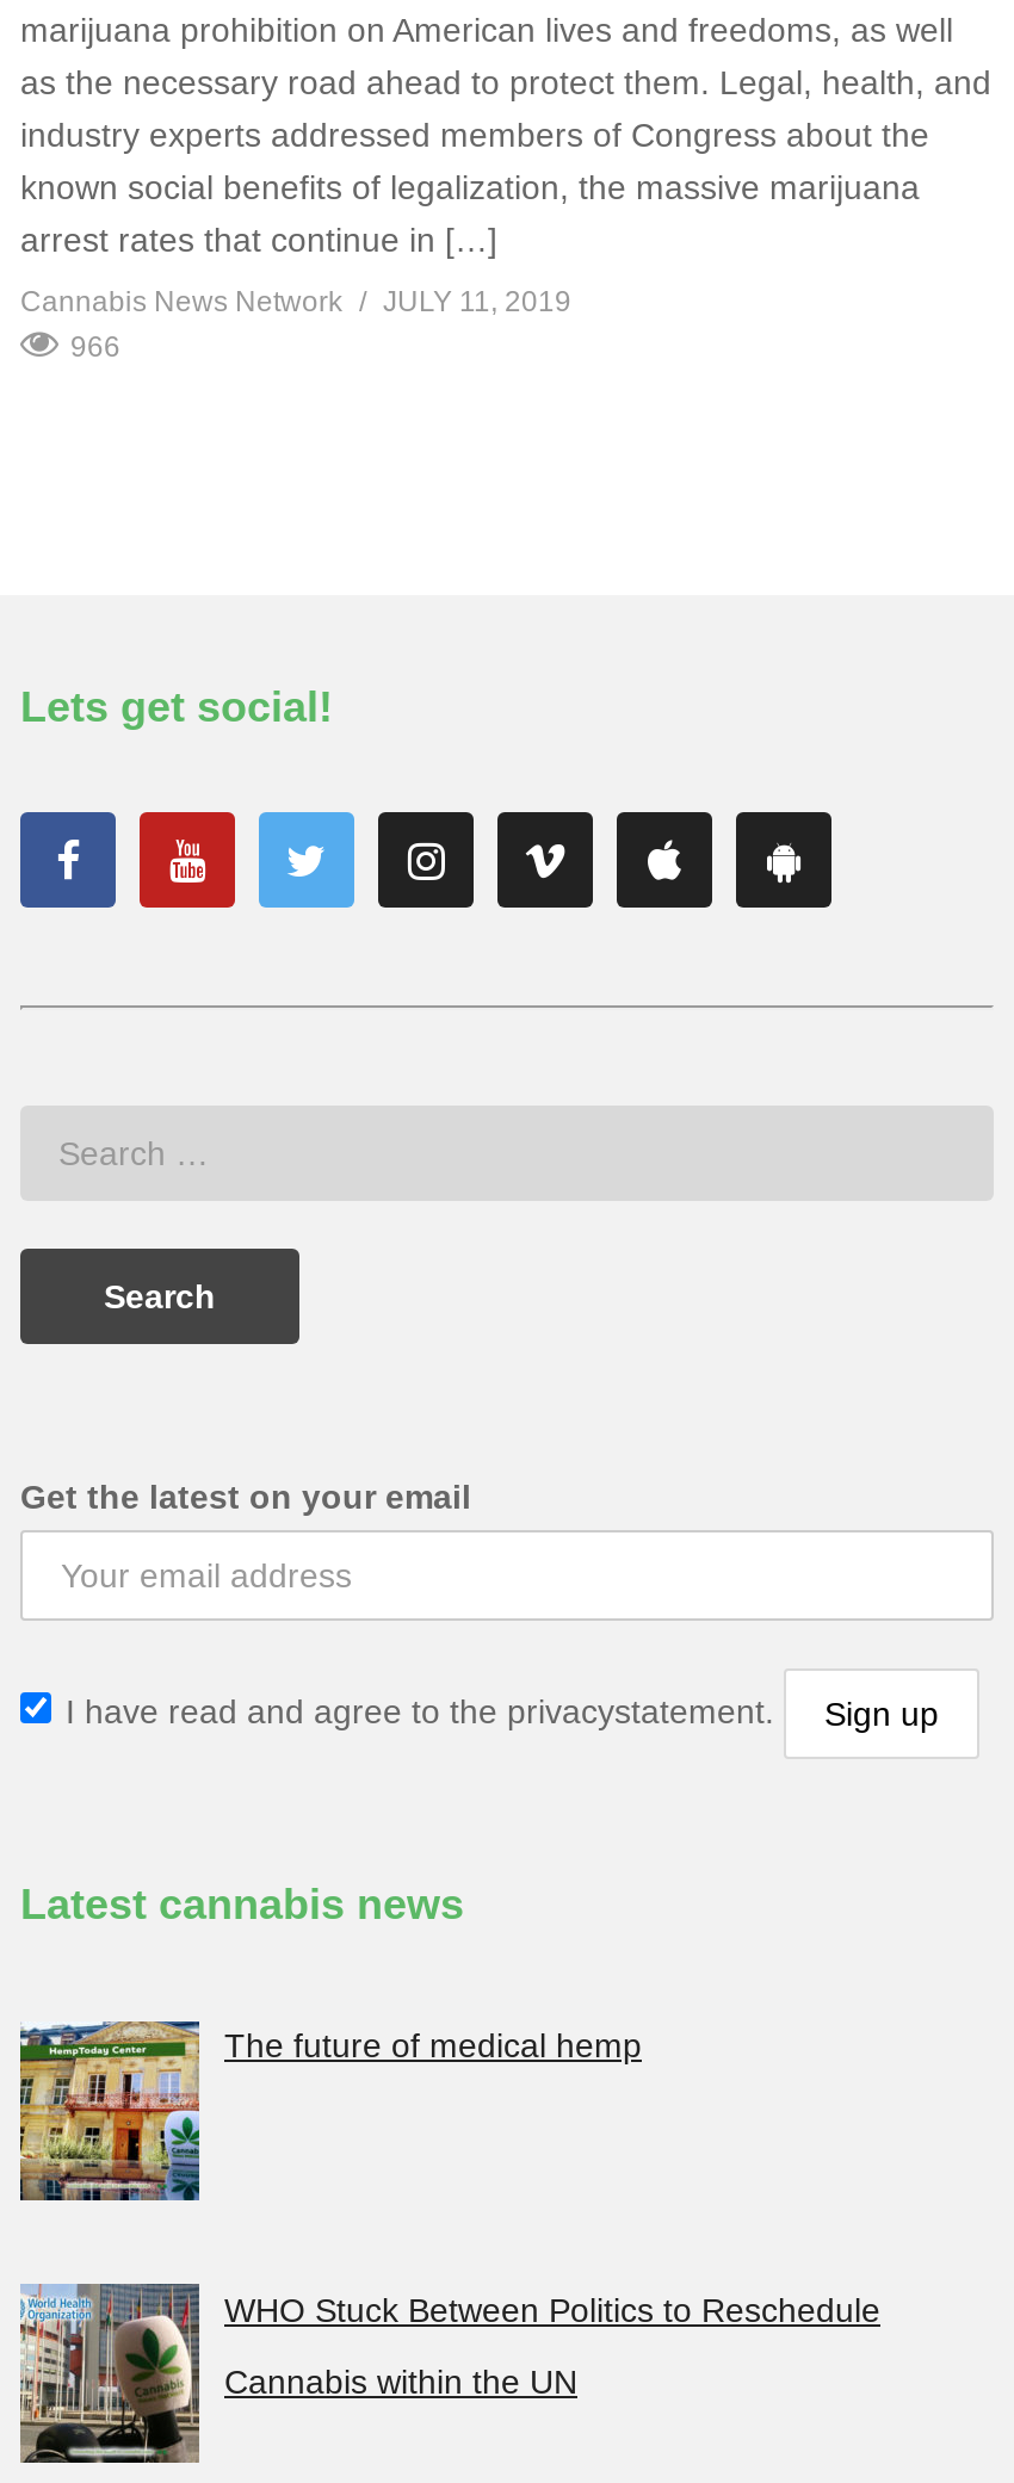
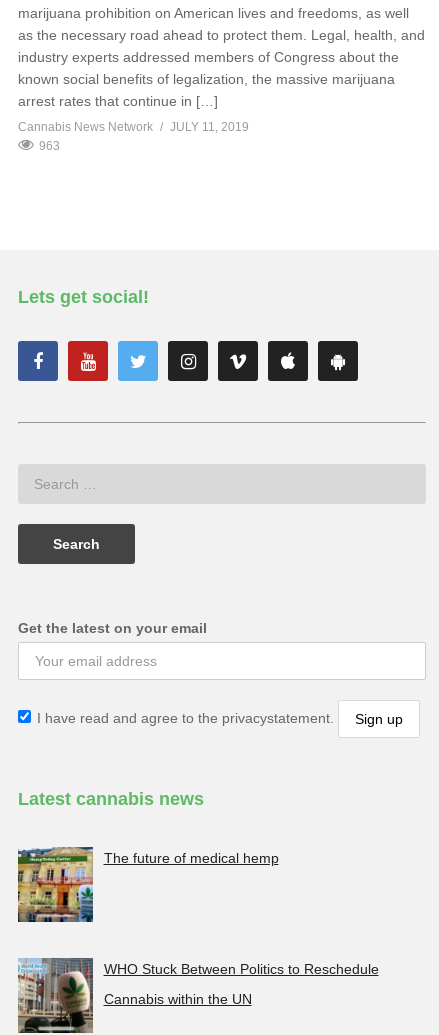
- 966
+ 963
